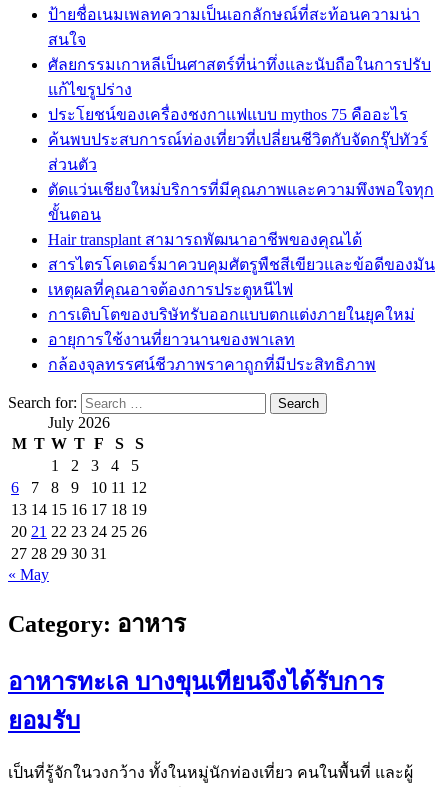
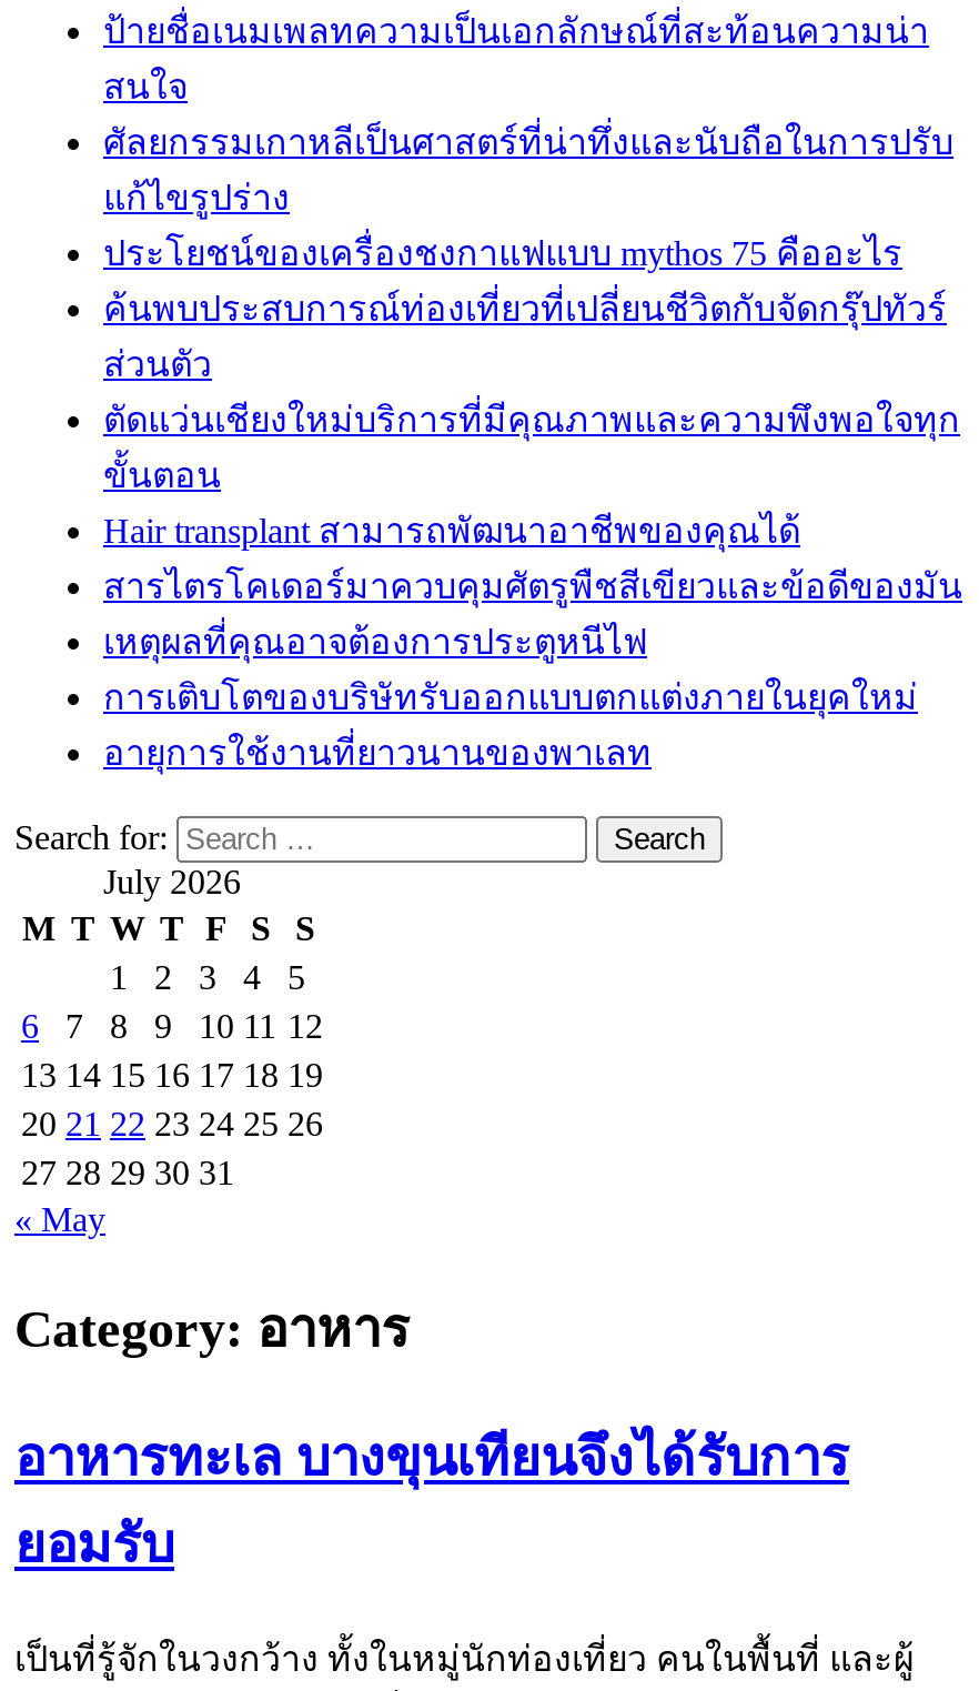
- กล้องจุลทรรศน์ชีวภาพราคาถูกที่มีประสิทธิภาพ
